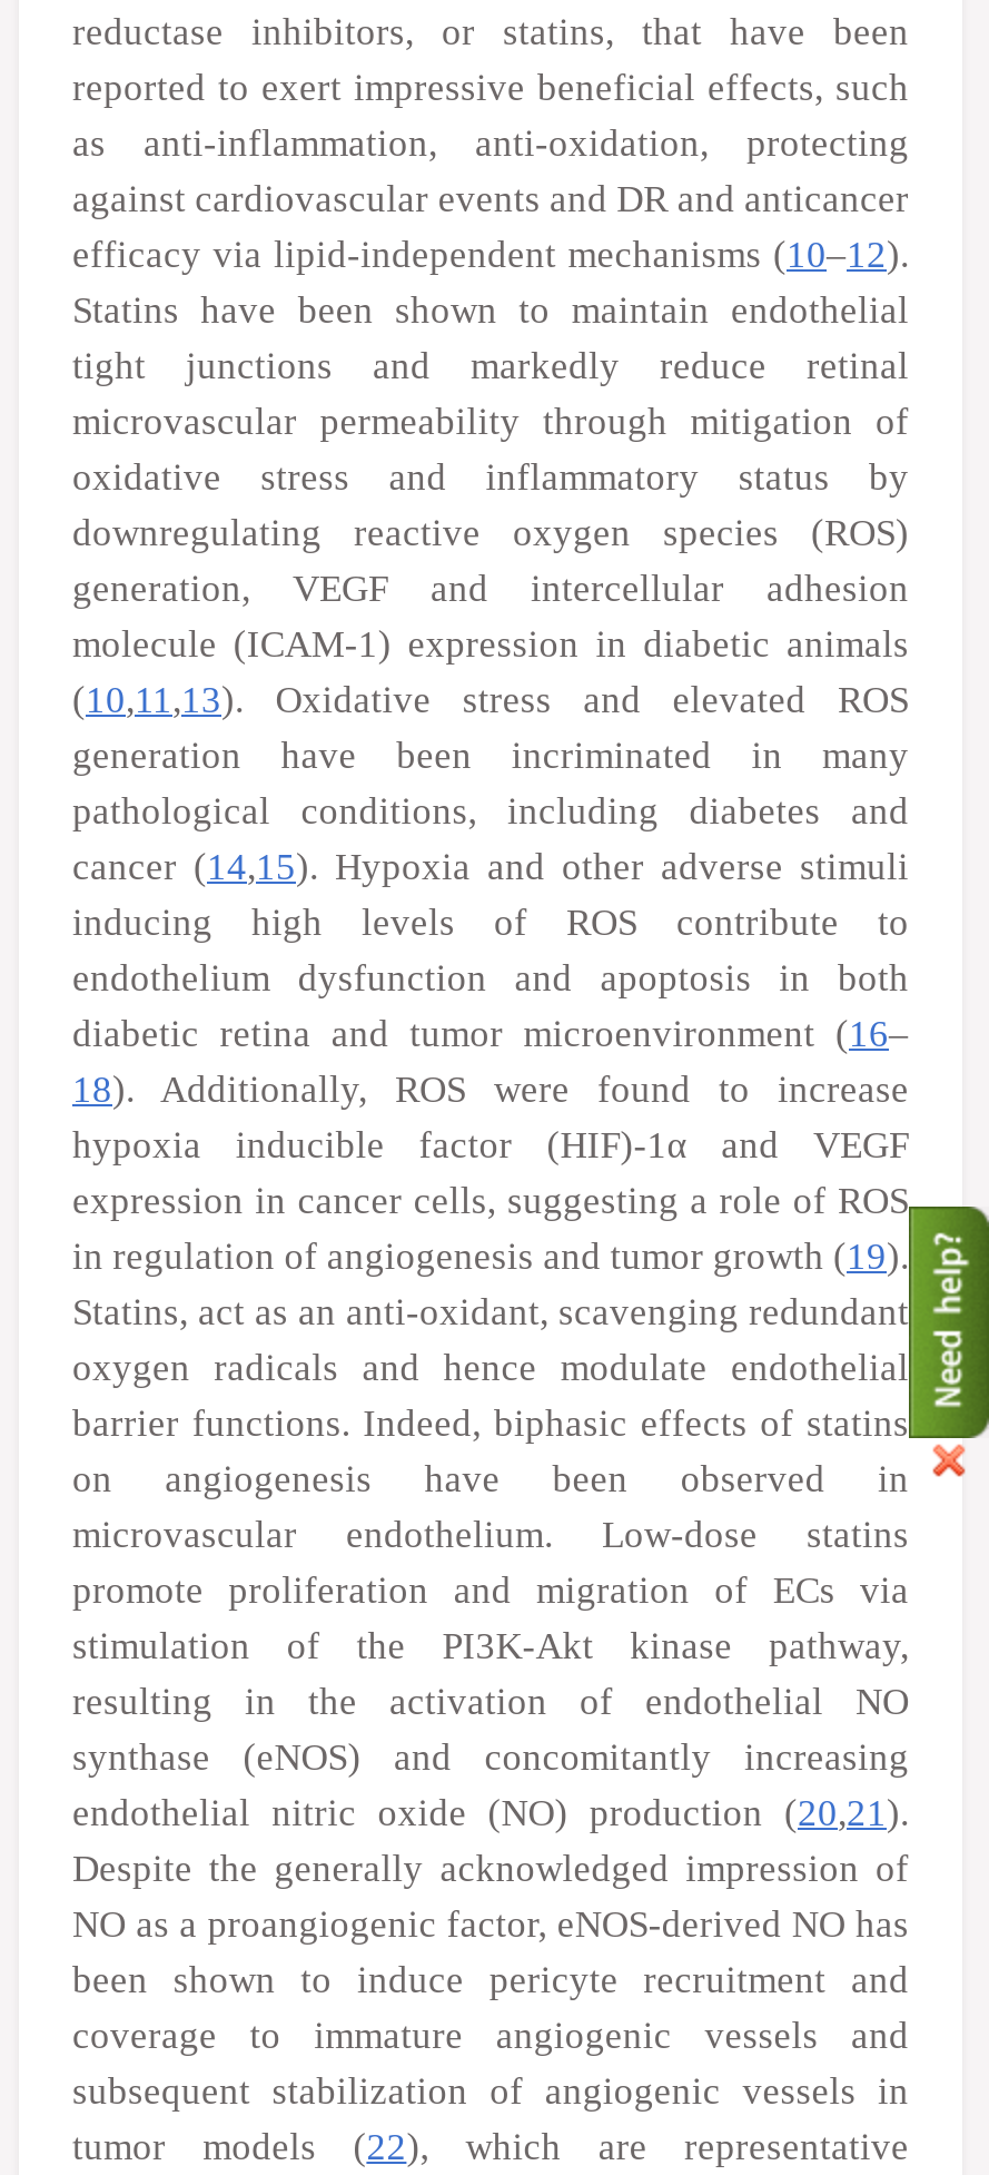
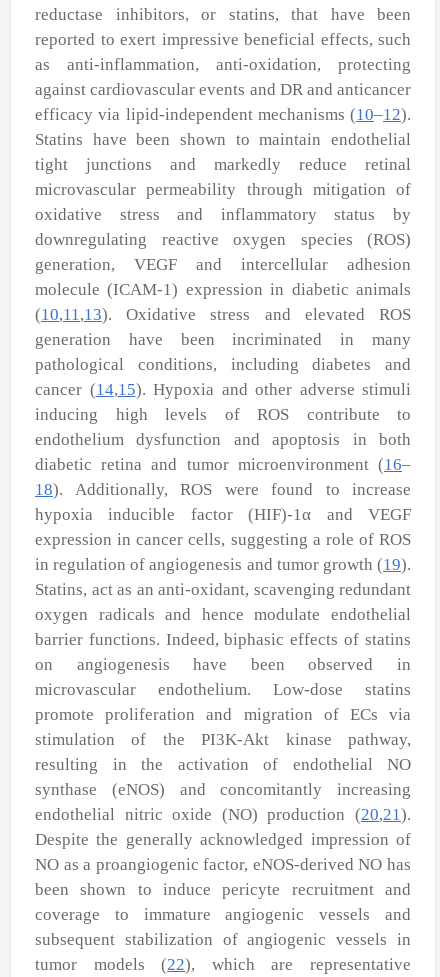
- [image]
